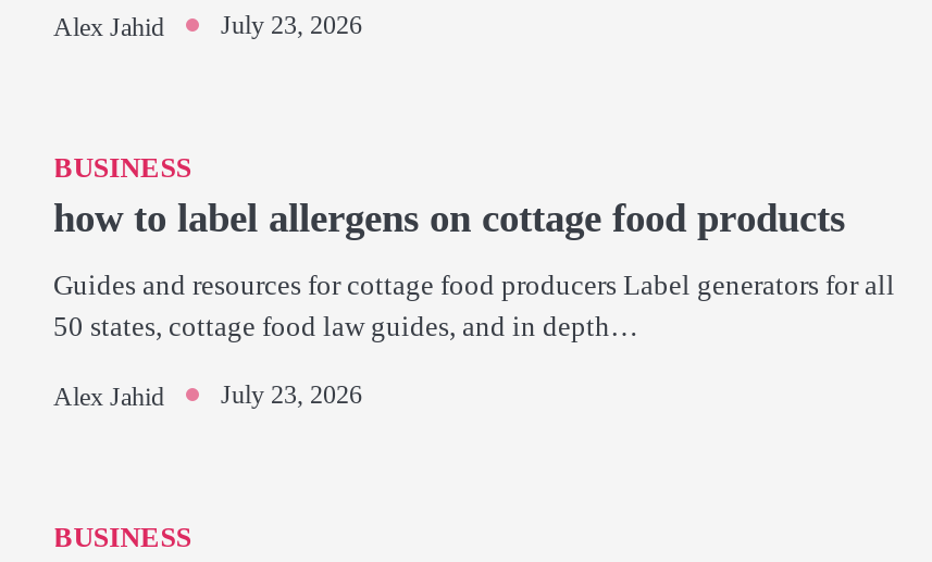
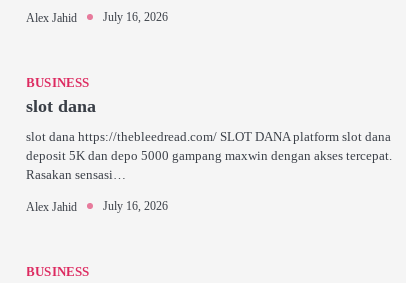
- Alex Jahid July 23, 2026
+ Alex Jahid July 16, 2026

- how to label allergens on cottage food products
+ slot dana

- Guides and resources for cottage food producers Label generators for all
- 50 states, cottage food law guides, and in depth…
+ slot dana https://thebleedread.com/ SLOT DANA platform slot dana
+ deposit 5K dan depo 5000 gampang maxwin dengan akses tercepat.
+ Rasakan sensasi…

- Alex Jahid July 23, 2026
+ Alex Jahid July 16, 2026
